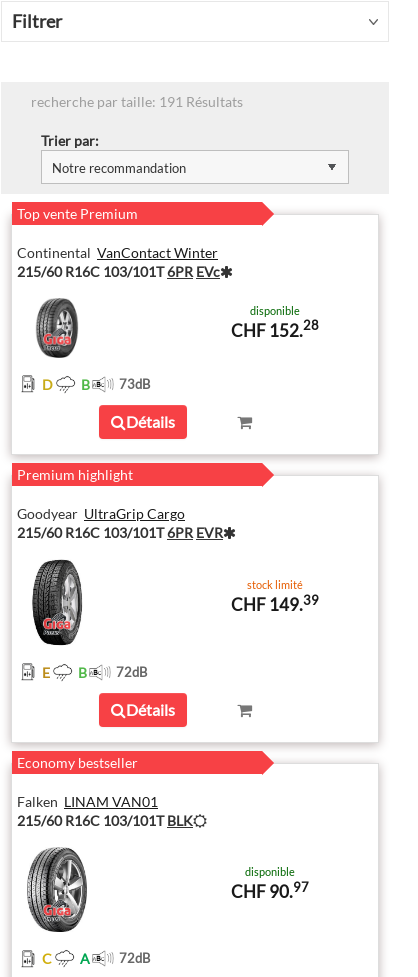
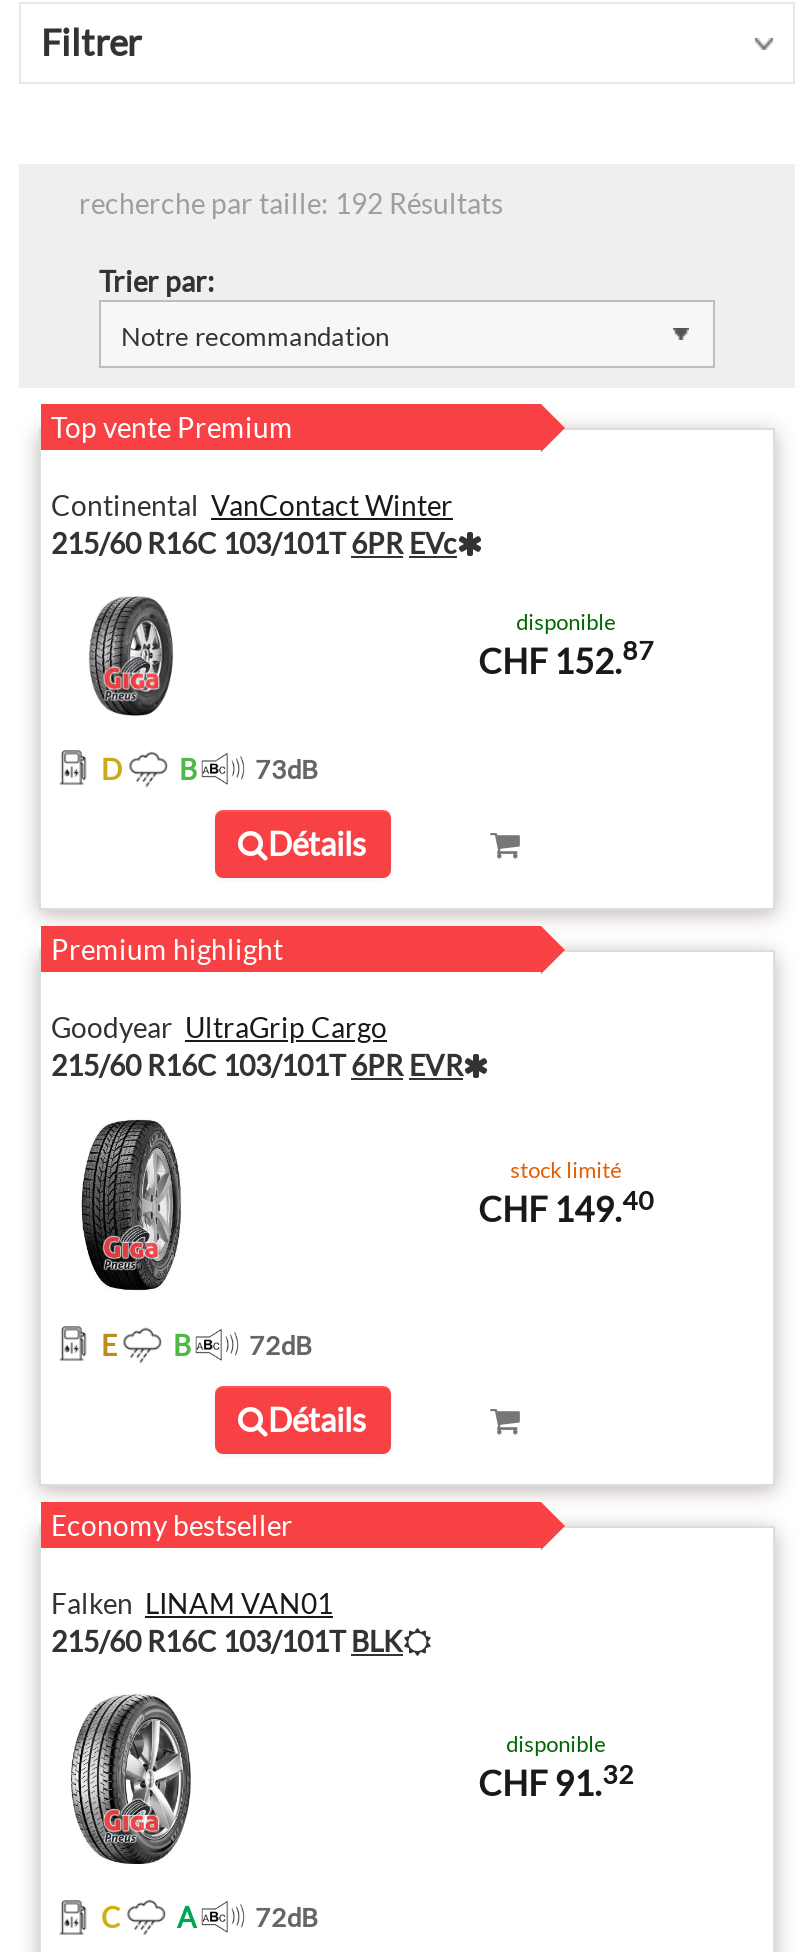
- recherche par taille: 191 Résultats
+ recherche par taille: 192 Résultats

- CHF 152.28
+ CHF 152.87

- CHF 149.39
+ CHF 149.40

- CHF 90.97
+ CHF 91.32
